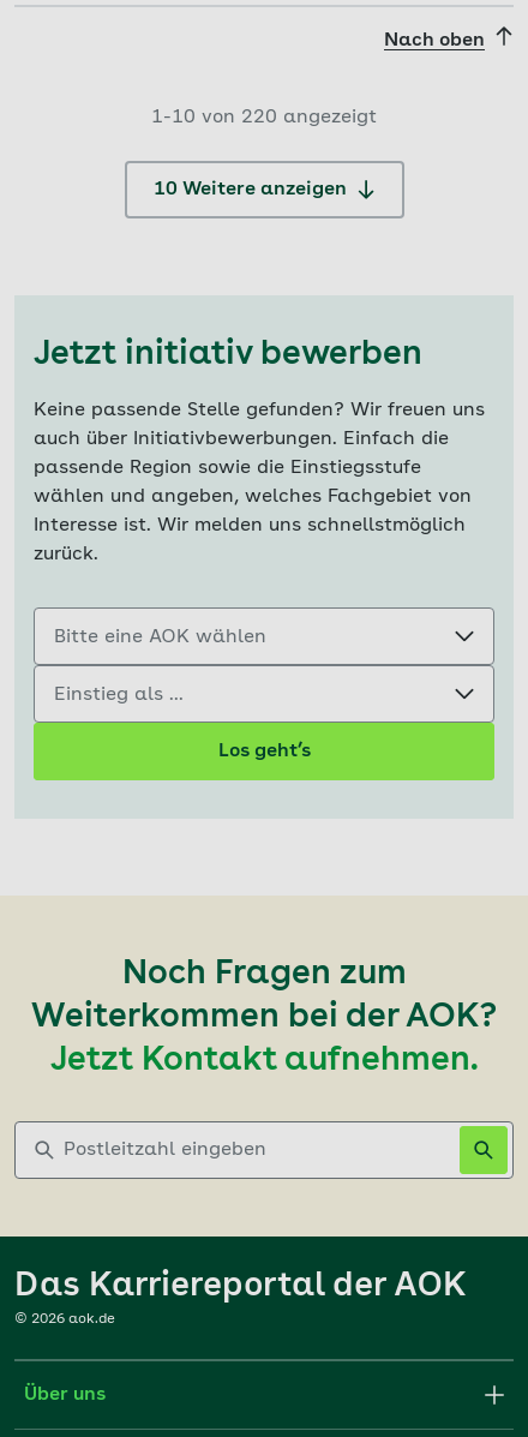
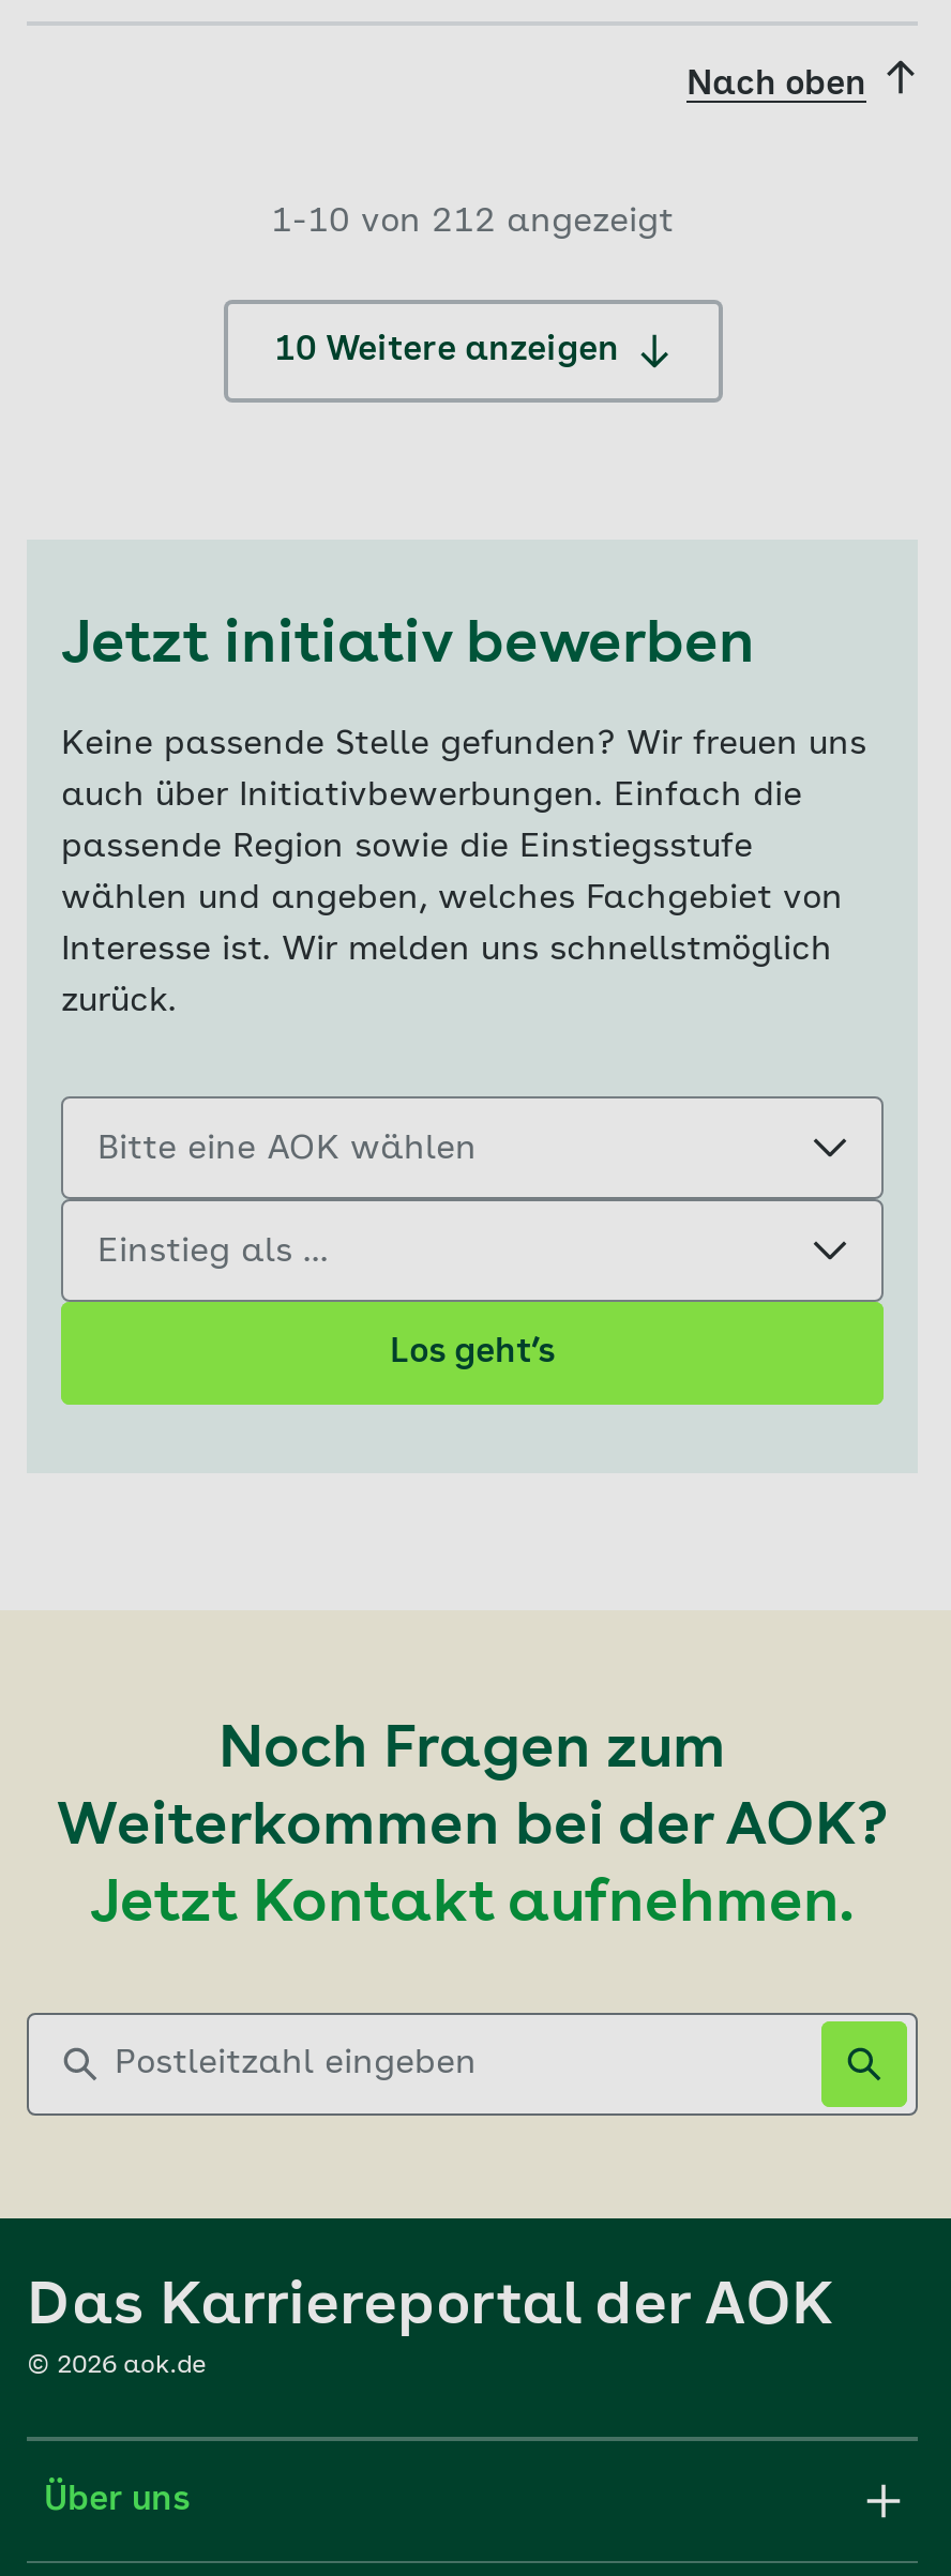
- 1-10 von 220 angezeigt
+ 1-10 von 212 angezeigt
